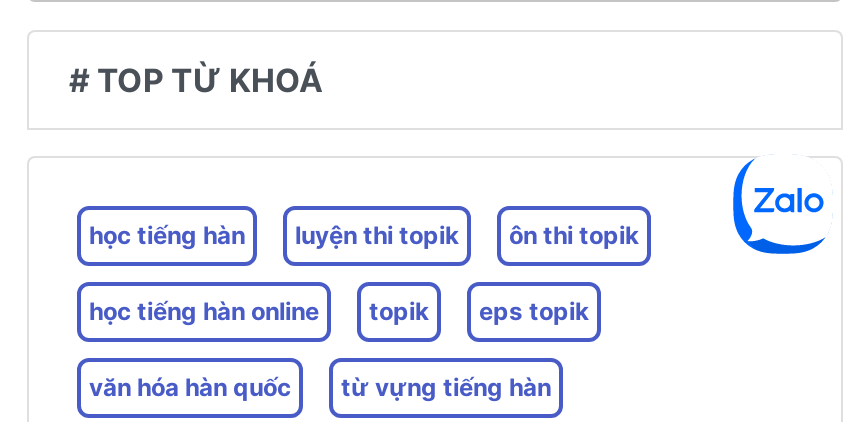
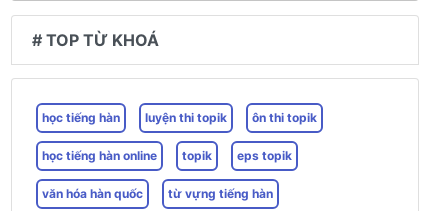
- [image]
